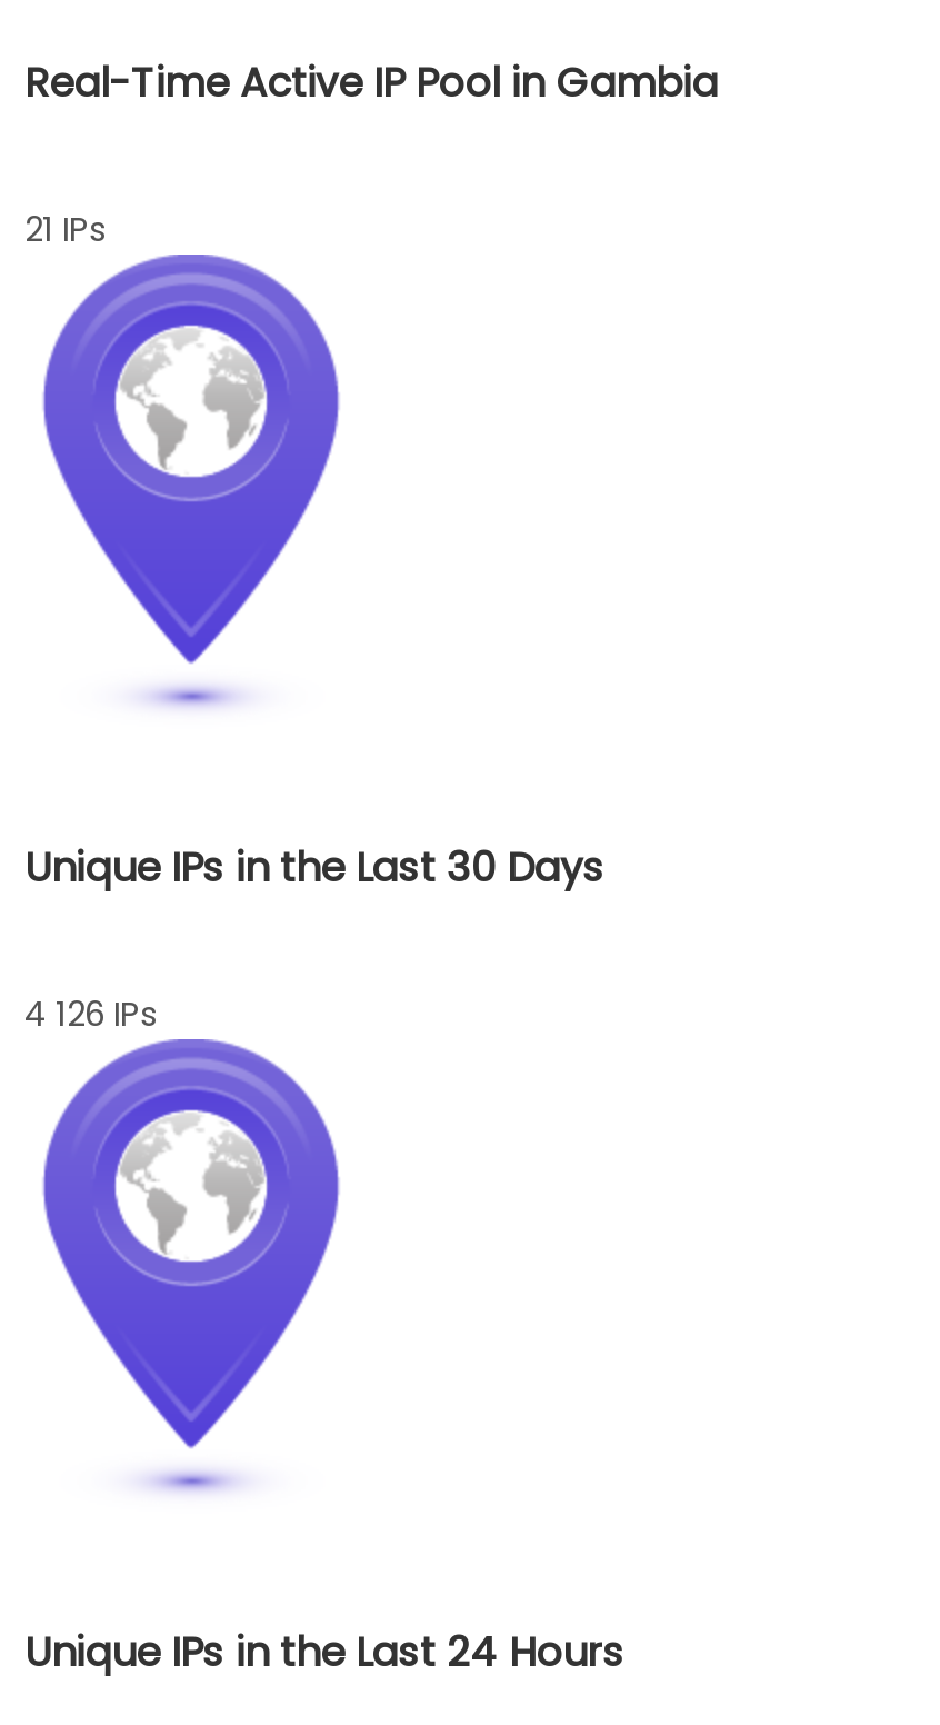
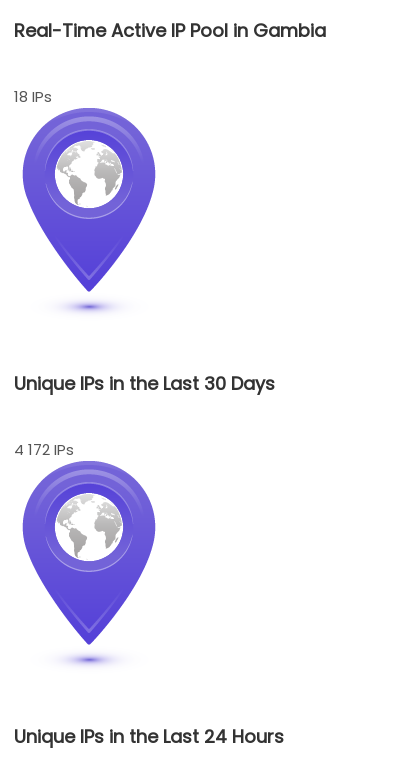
- 21 IPs
+ 18 IPs

- 4 126 IPs
+ 4 172 IPs
